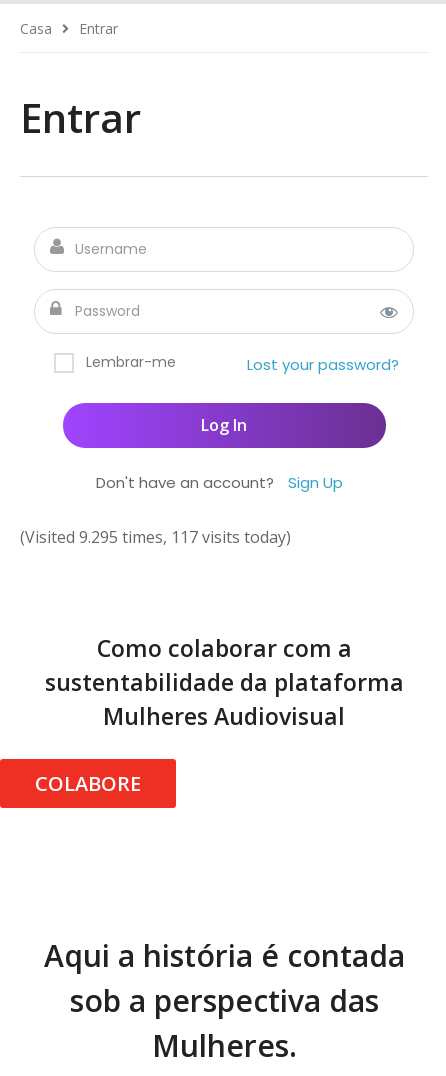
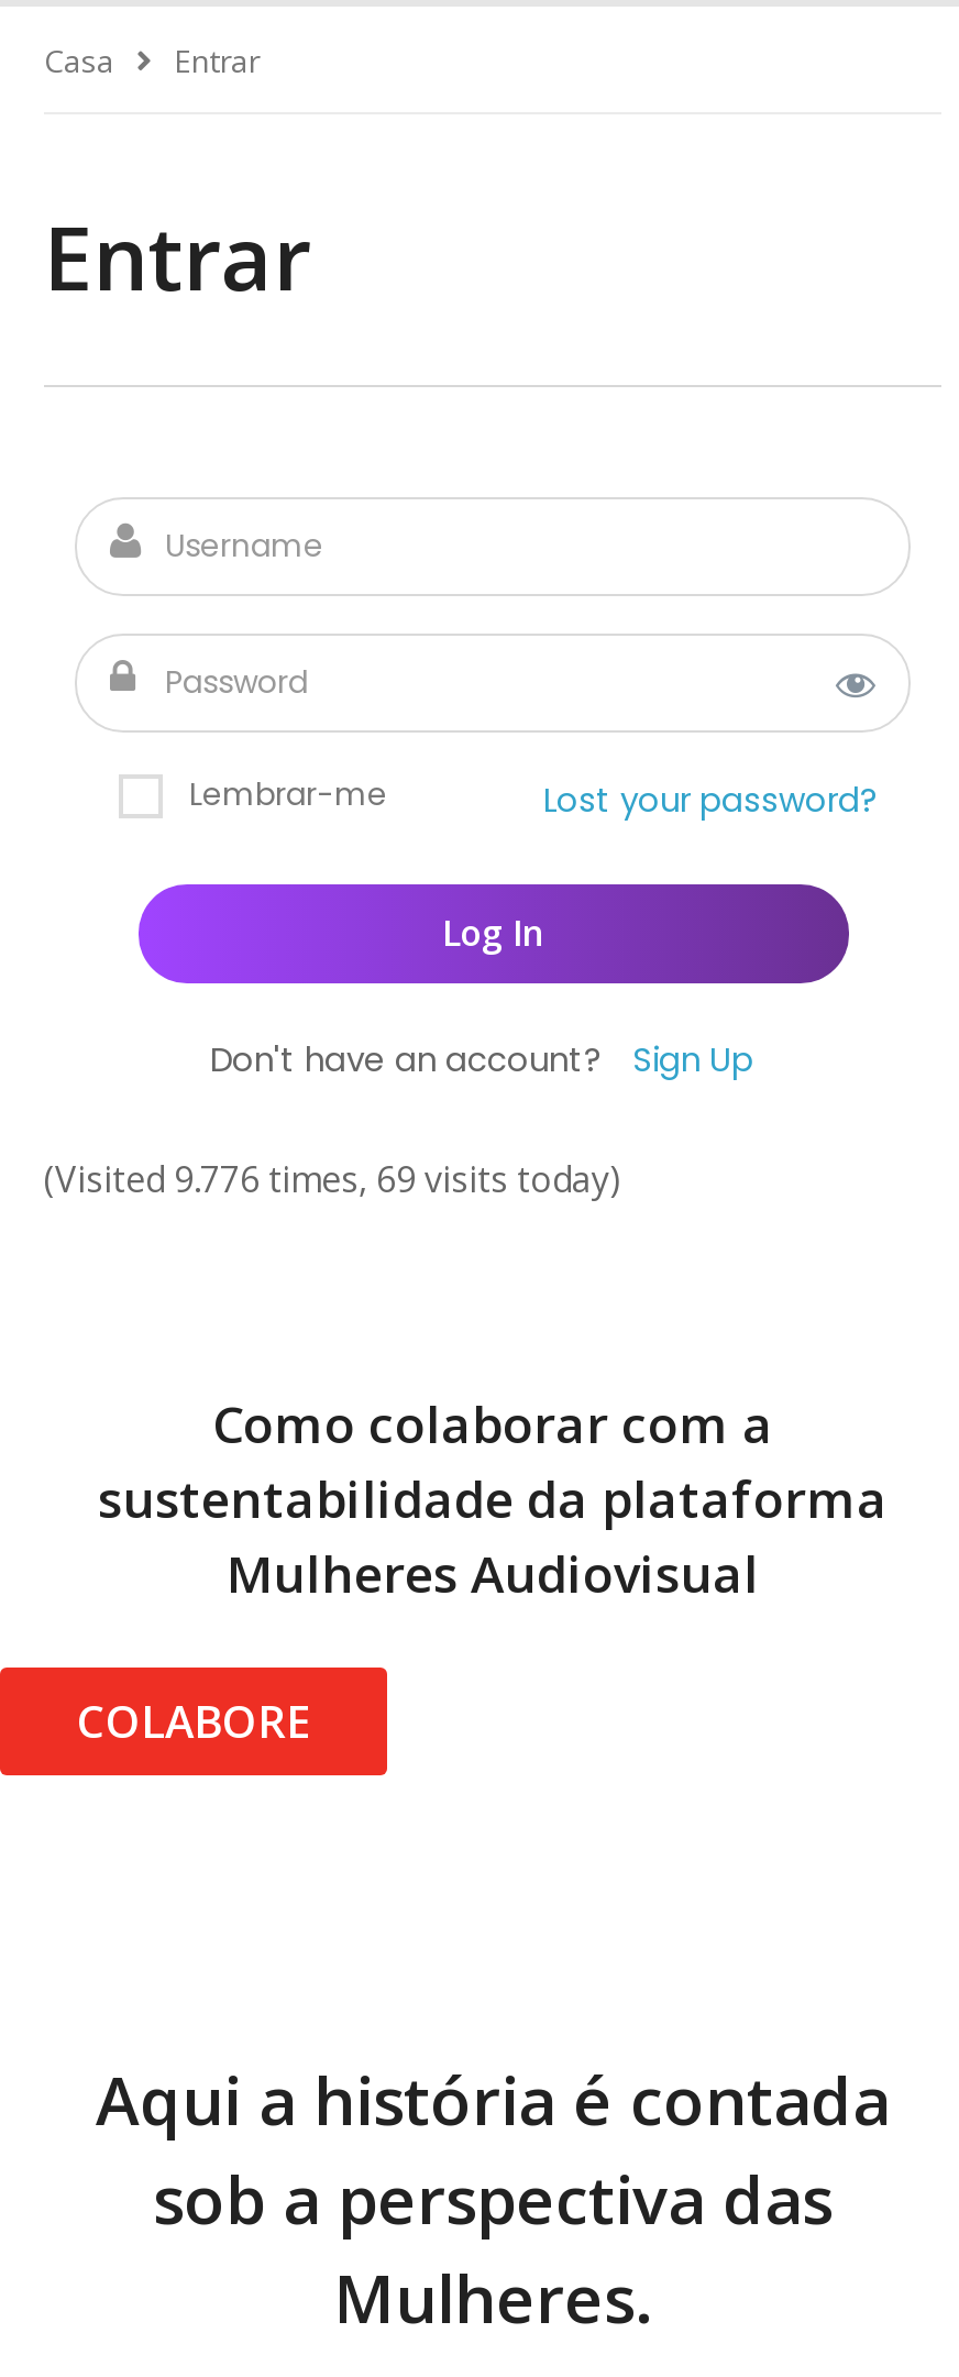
- (Visited 9.295 times, 117 visits today)
+ (Visited 9.776 times, 69 visits today)
